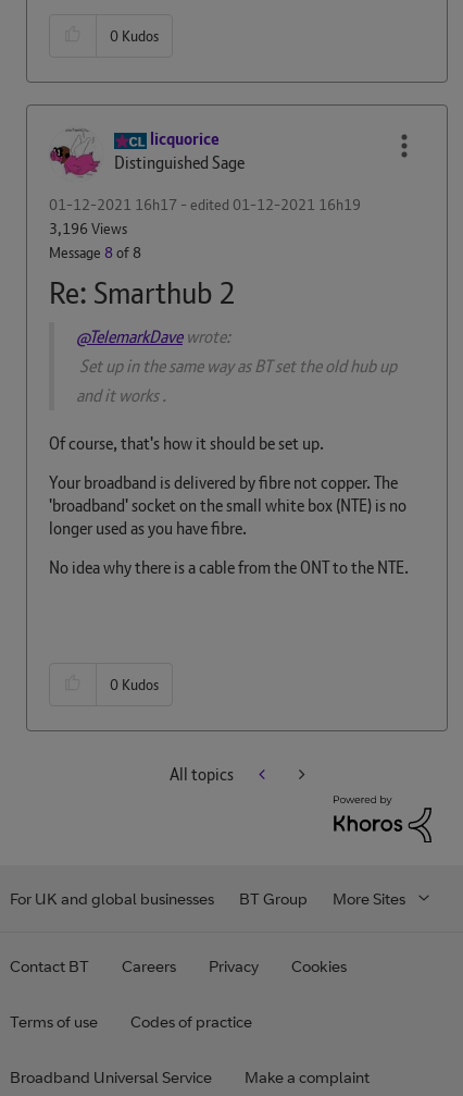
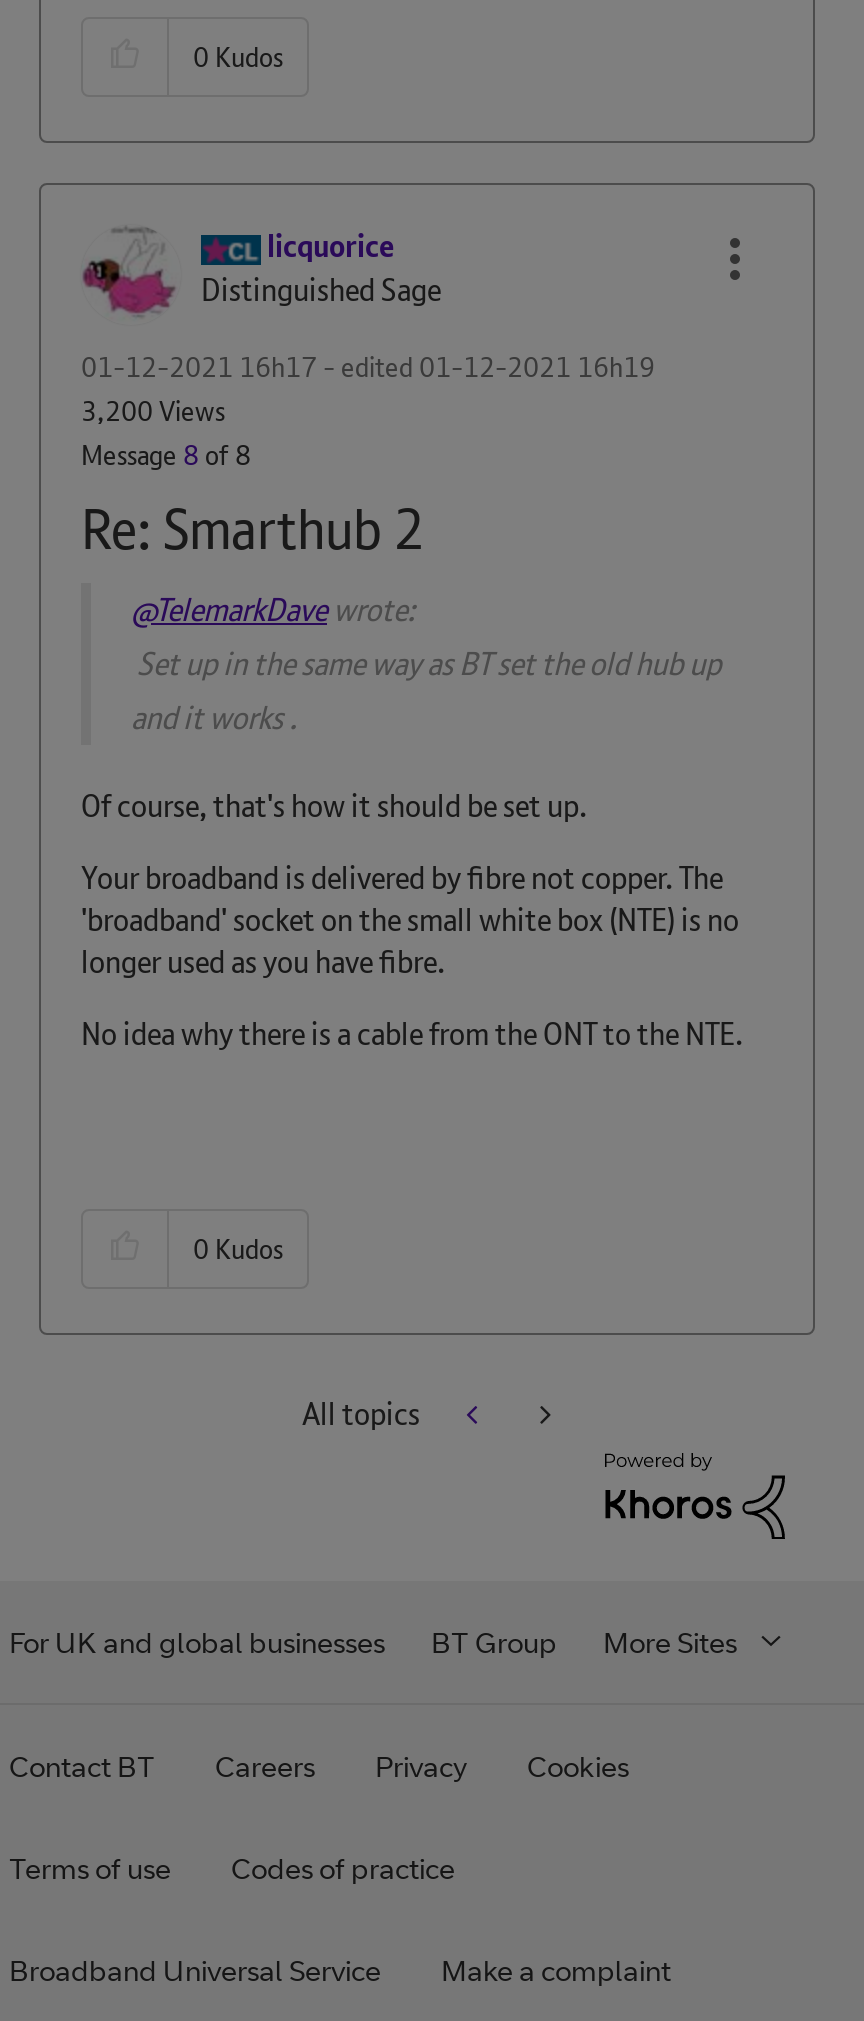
- 3,196 Views
+ 3,200 Views
